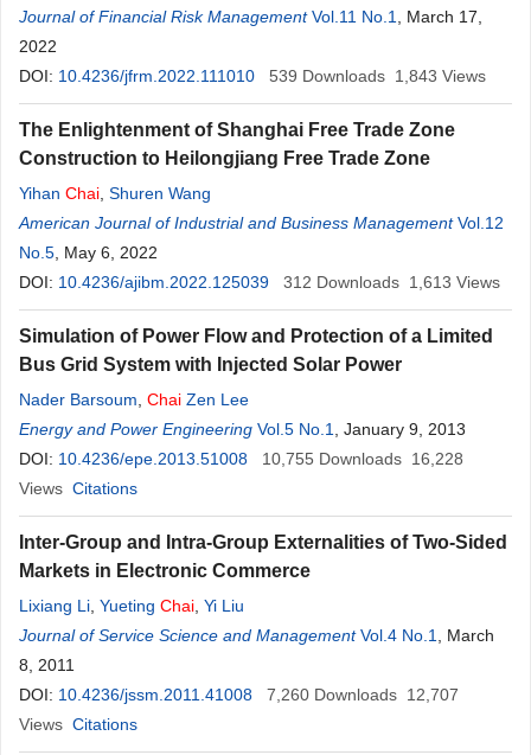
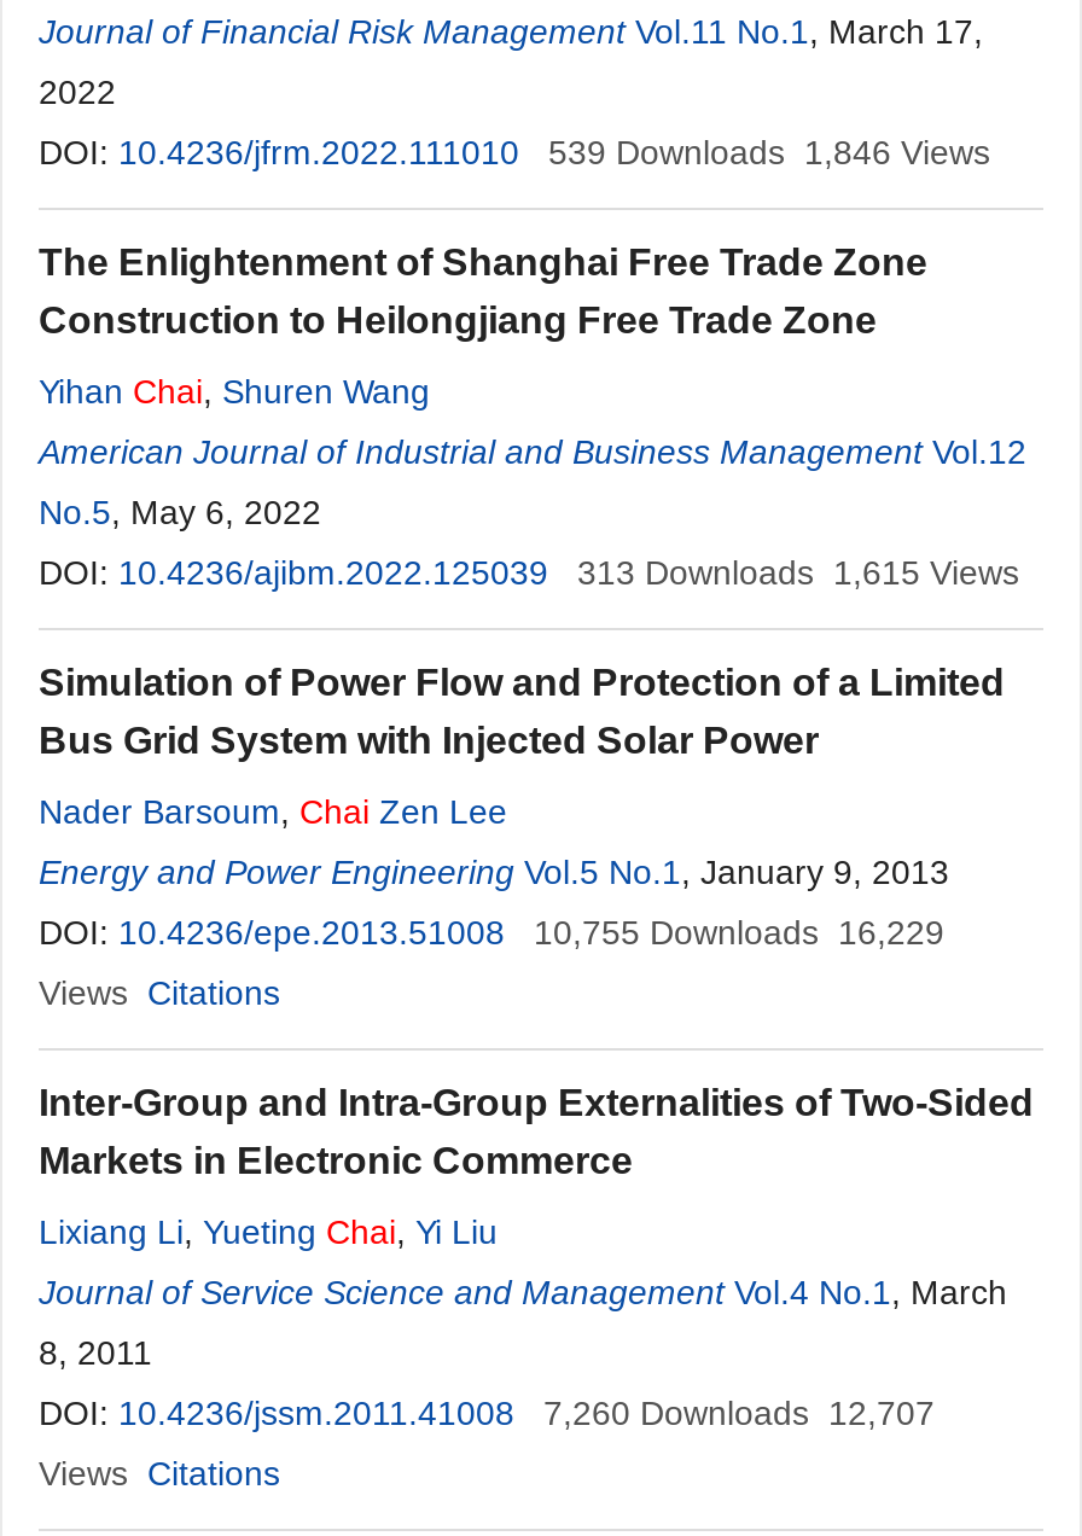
- 539 Downloads 1,843 Views
+ 539 Downloads 1,846 Views

- 312 Downloads 1,613 Views
+ 313 Downloads 1,615 Views

- DOI: 10.4236/epe.2013.51008 10,755 Downloads 16,228
+ DOI: 10.4236/epe.2013.51008 10,755 Downloads 16,229
